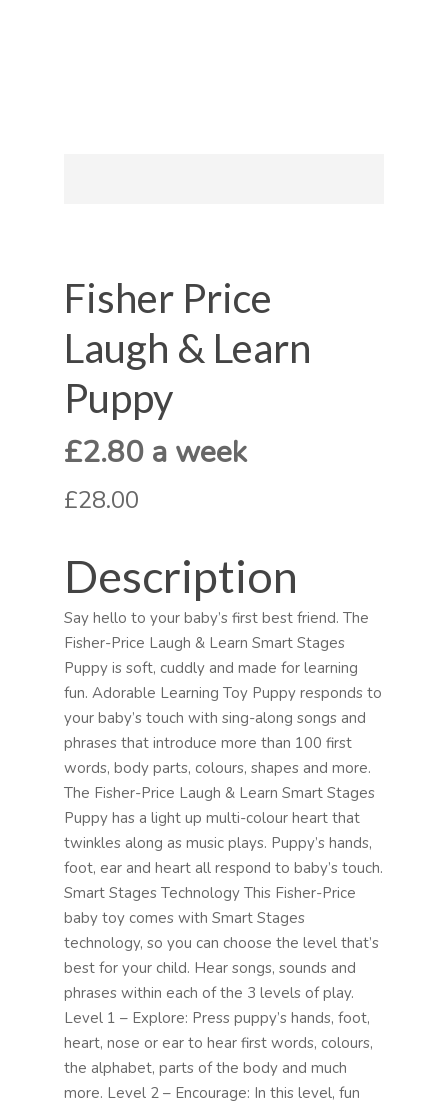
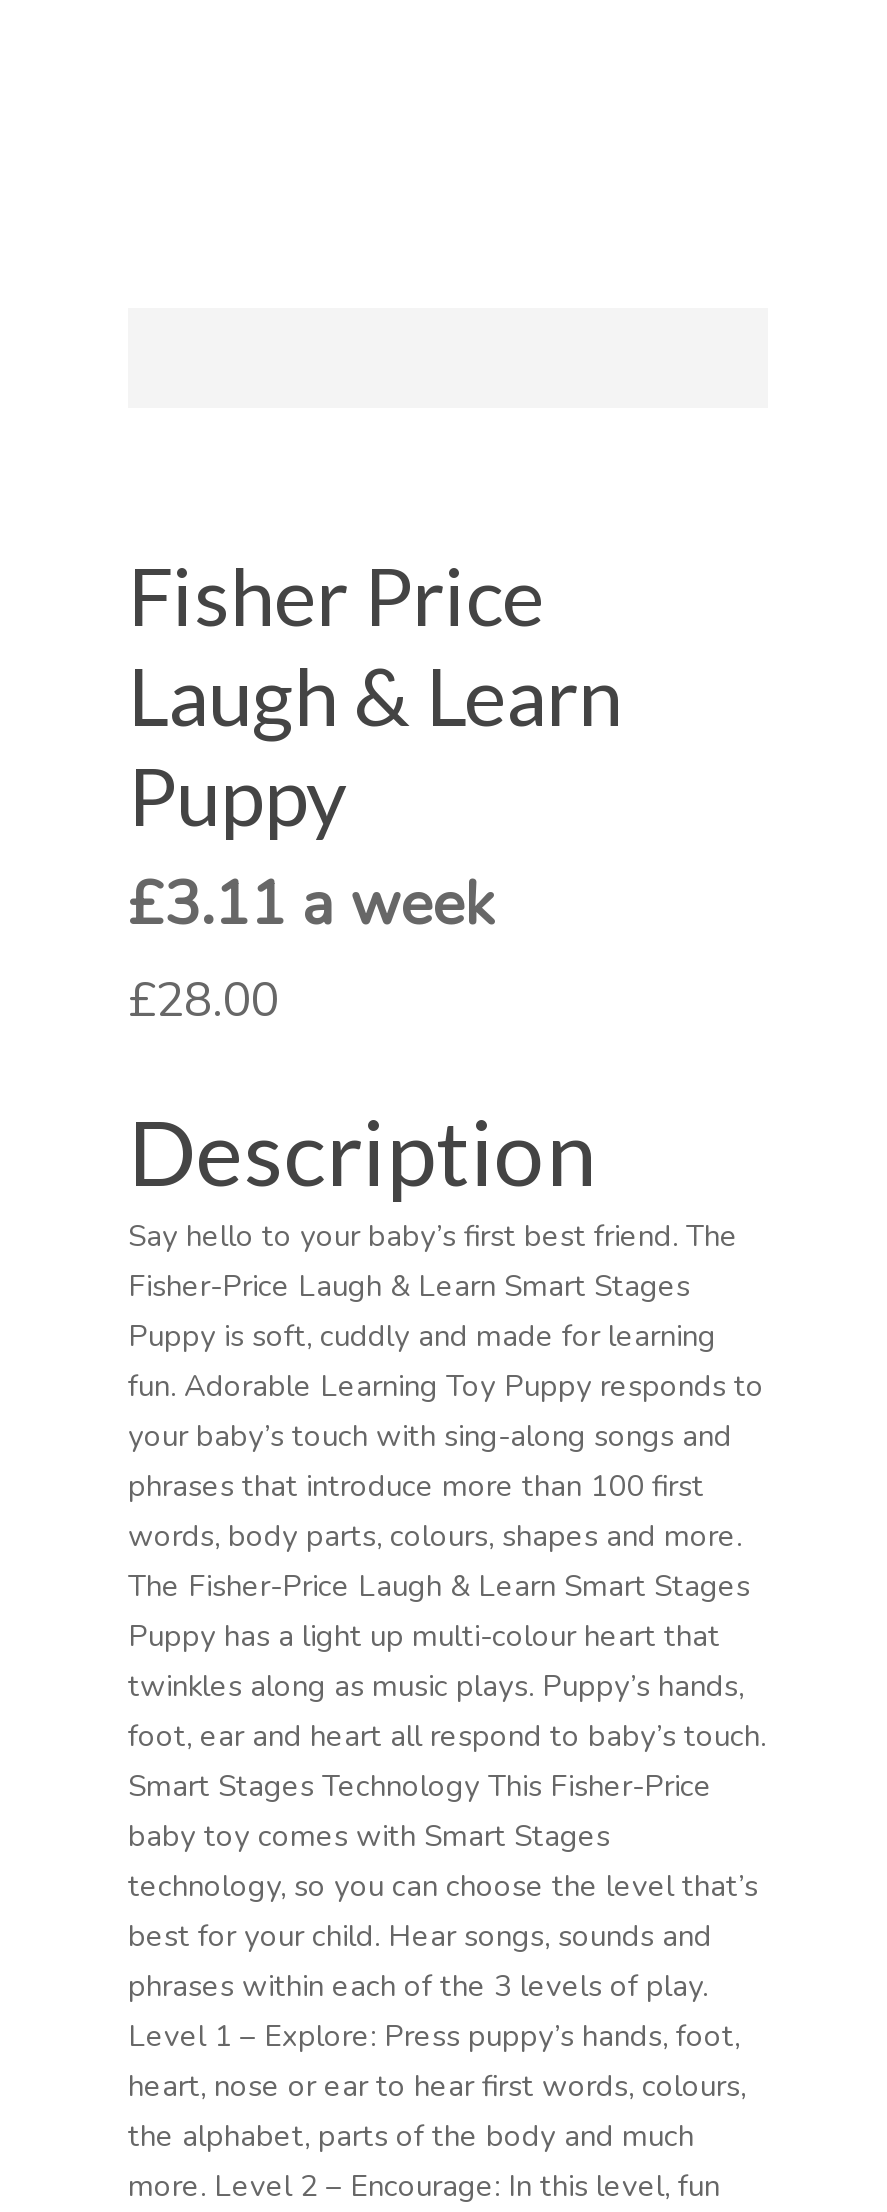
- £2.80 a week
+ £3.11 a week
